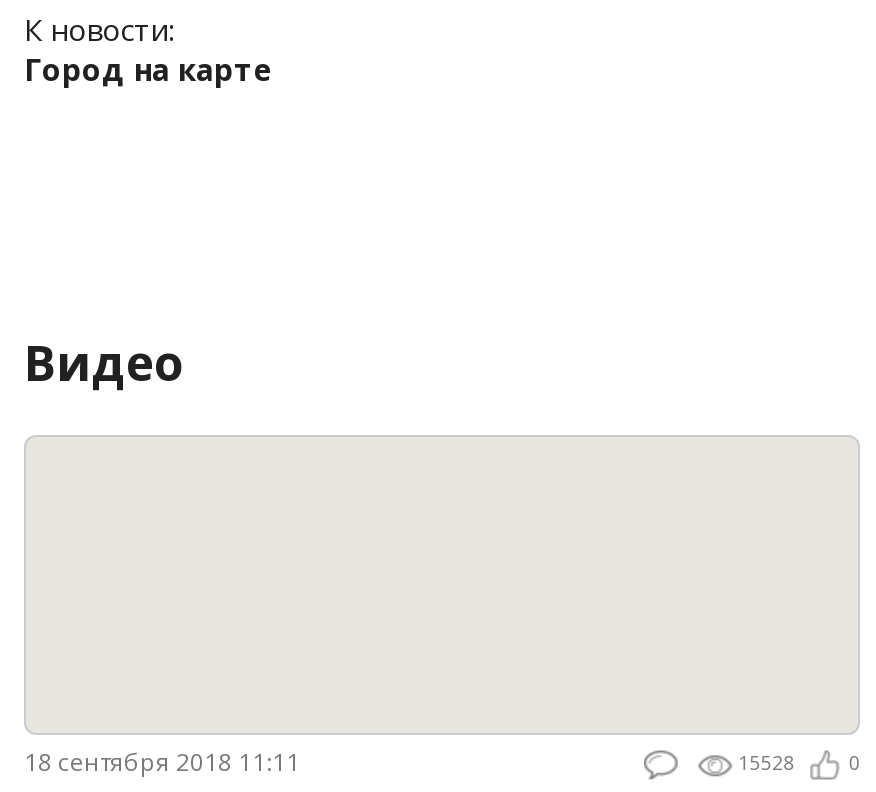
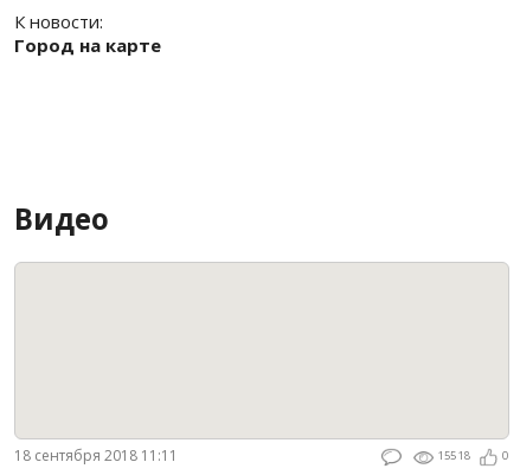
- 15528 0
+ 15518 0
